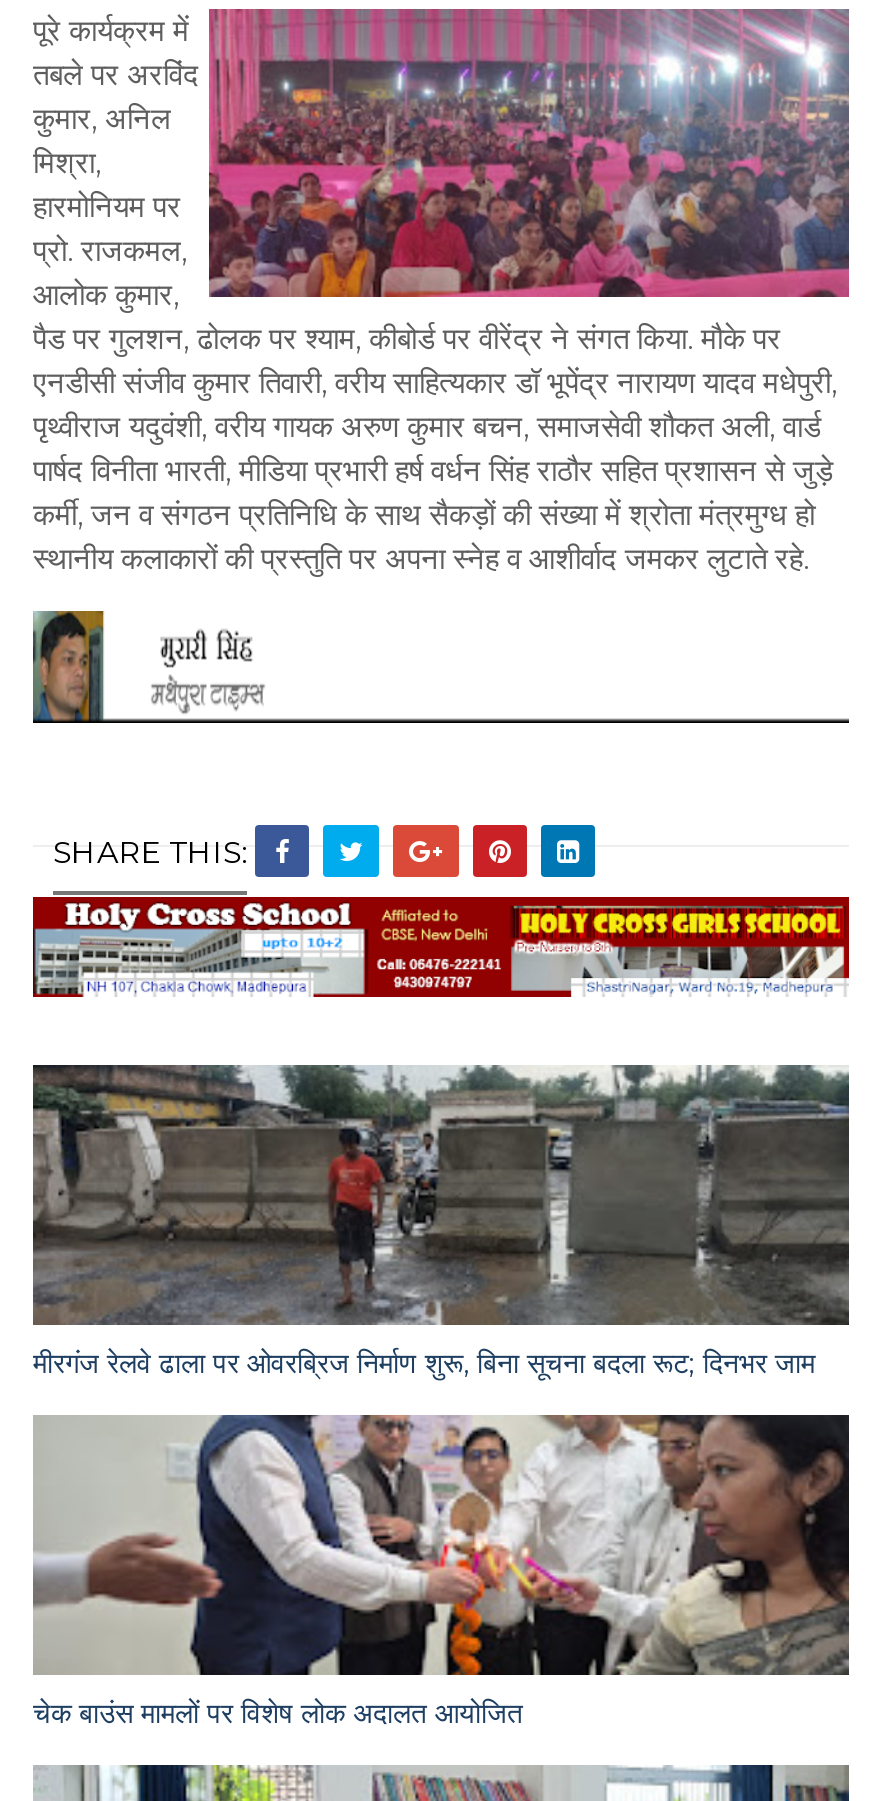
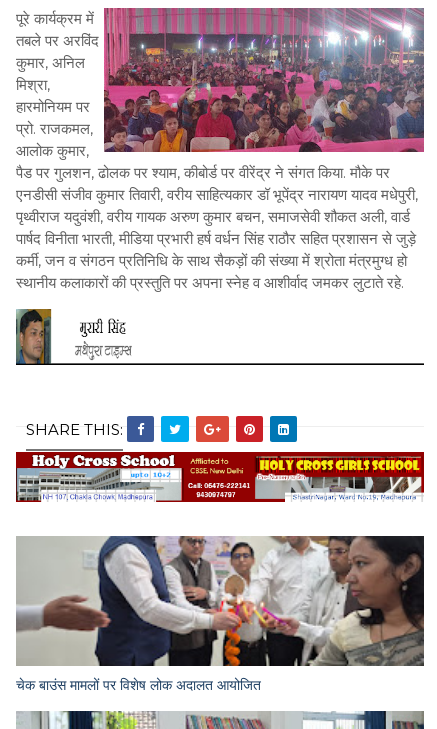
- [image]
- मीरगंज रेलवे ढाला पर ओवरब्रिज निर्माण शुरू, बिना सूचना बदला रूट; दिनभर जाम
